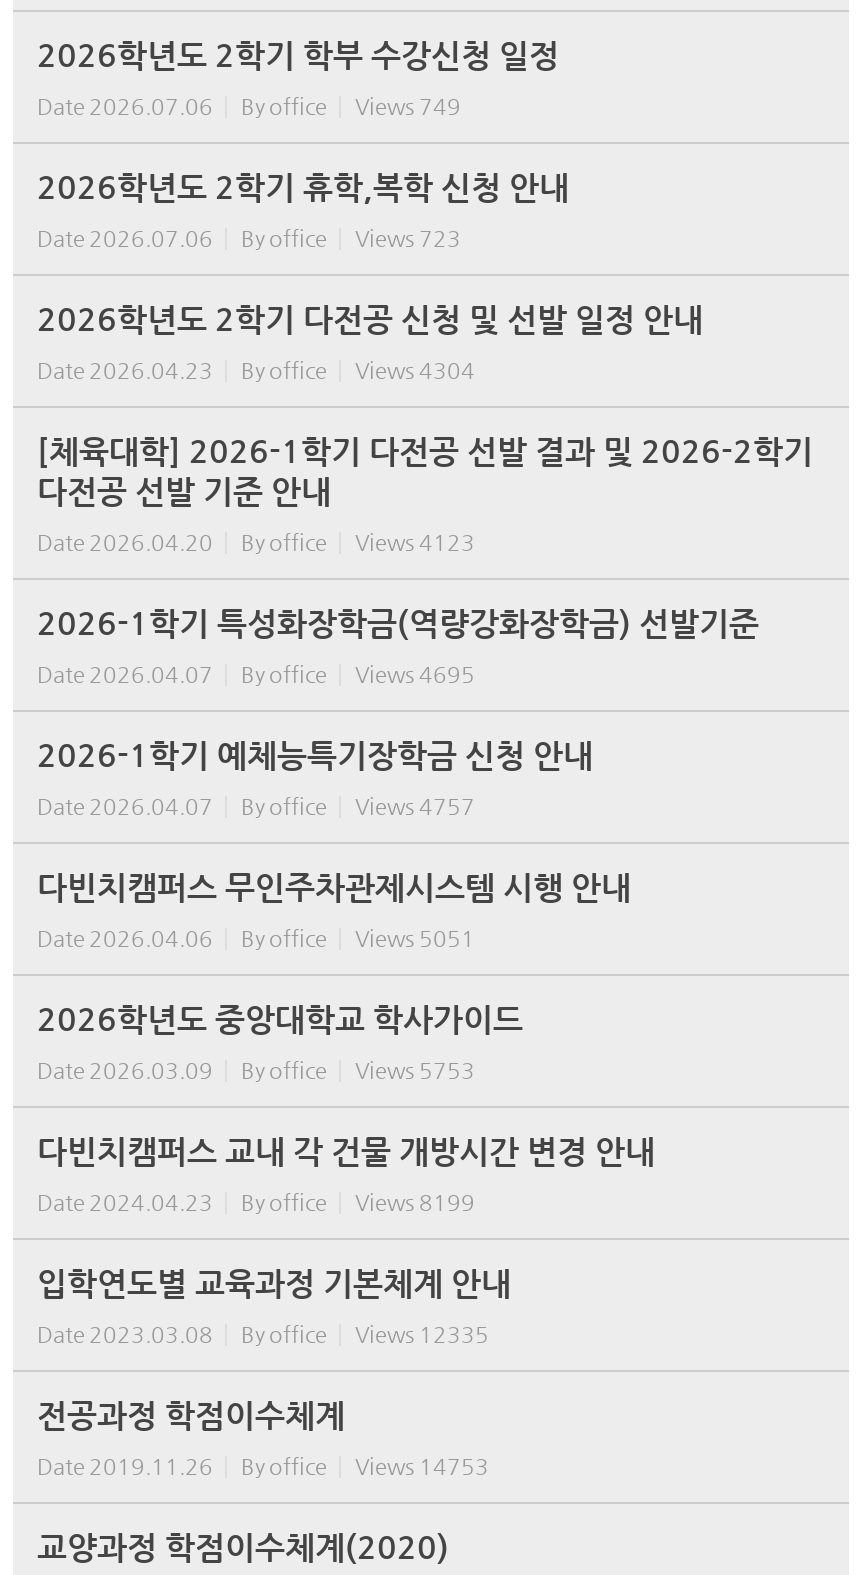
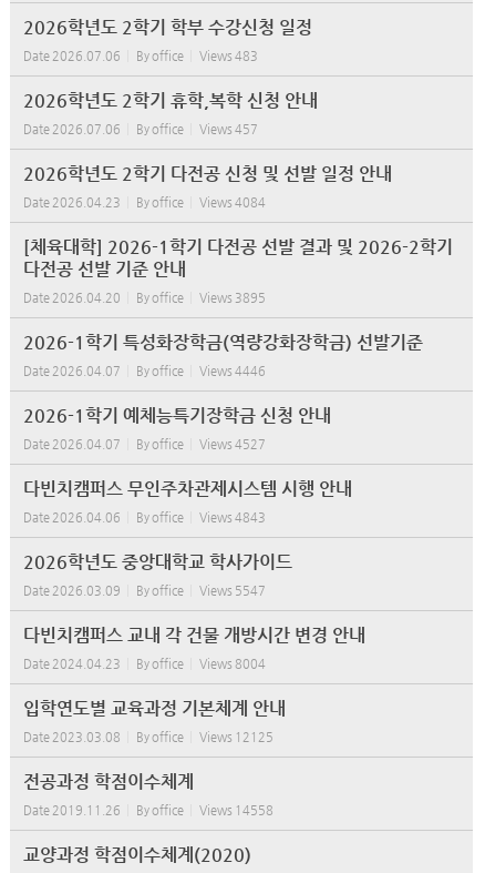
- Date 2026.07.06 By office Views 749
+ Date 2026.07.06 By office Views 483

- Date 2026.07.06 By office Views 723
+ Date 2026.07.06 By office Views 457

- Date 2026.04.23 By office Views 4304
+ Date 2026.04.23 By office Views 4084

- Date 2026.04.20 By office Views 4123
+ Date 2026.04.20 By office Views 3895

- Date 2026.04.07 By office Views 4695
+ Date 2026.04.07 By office Views 4446

- Date 2026.04.07 By office Views 4757
+ Date 2026.04.07 By office Views 4527

- Date 2026.04.06 By office Views 5051
+ Date 2026.04.06 By office Views 4843

- Date 2026.03.09 By office Views 5753
+ Date 2026.03.09 By office Views 5547

- Date 2024.04.23 By office Views 8199
+ Date 2024.04.23 By office Views 8004

- Date 2023.03.08 By office Views 12335
+ Date 2023.03.08 By office Views 12125

- Date 2019.11.26 By office Views 14753
+ Date 2019.11.26 By office Views 14558
